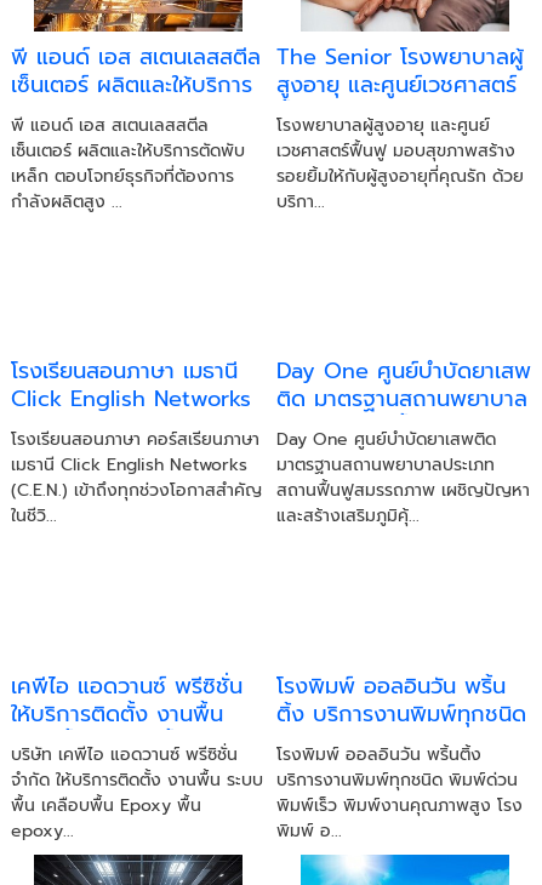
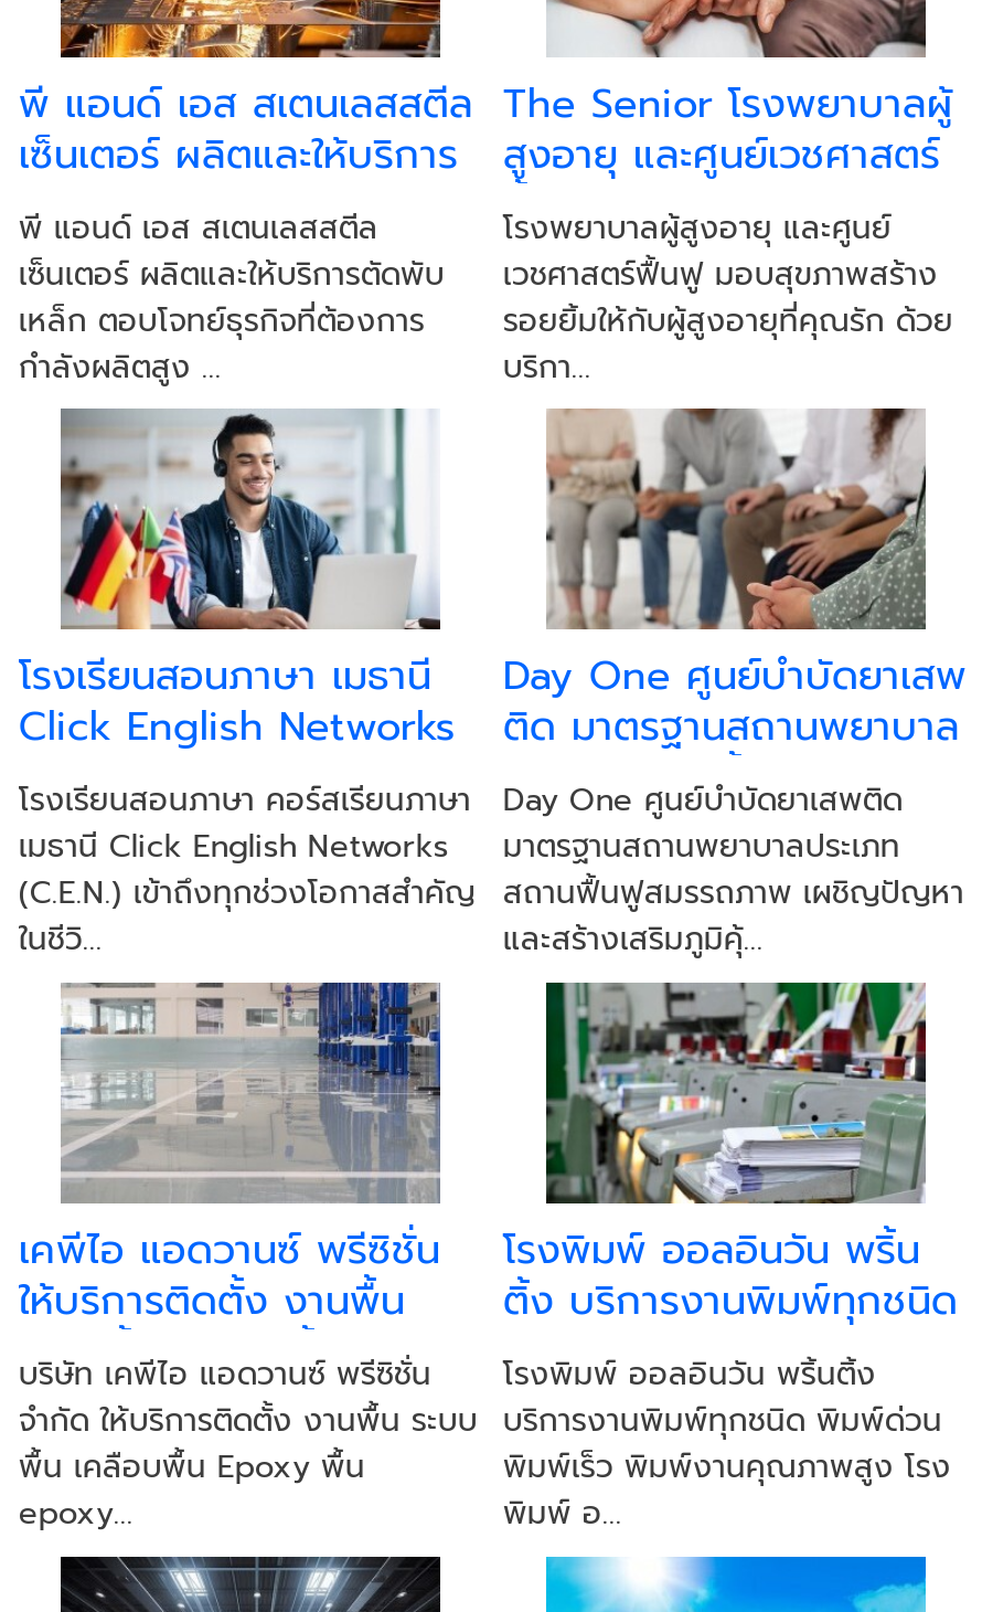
+ [image]

+ [image]

+ [image]

+ [image]
